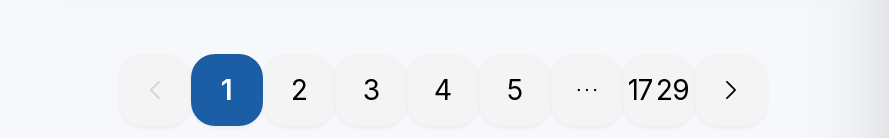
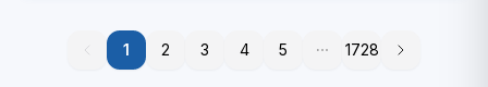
- 1729
+ 1728
